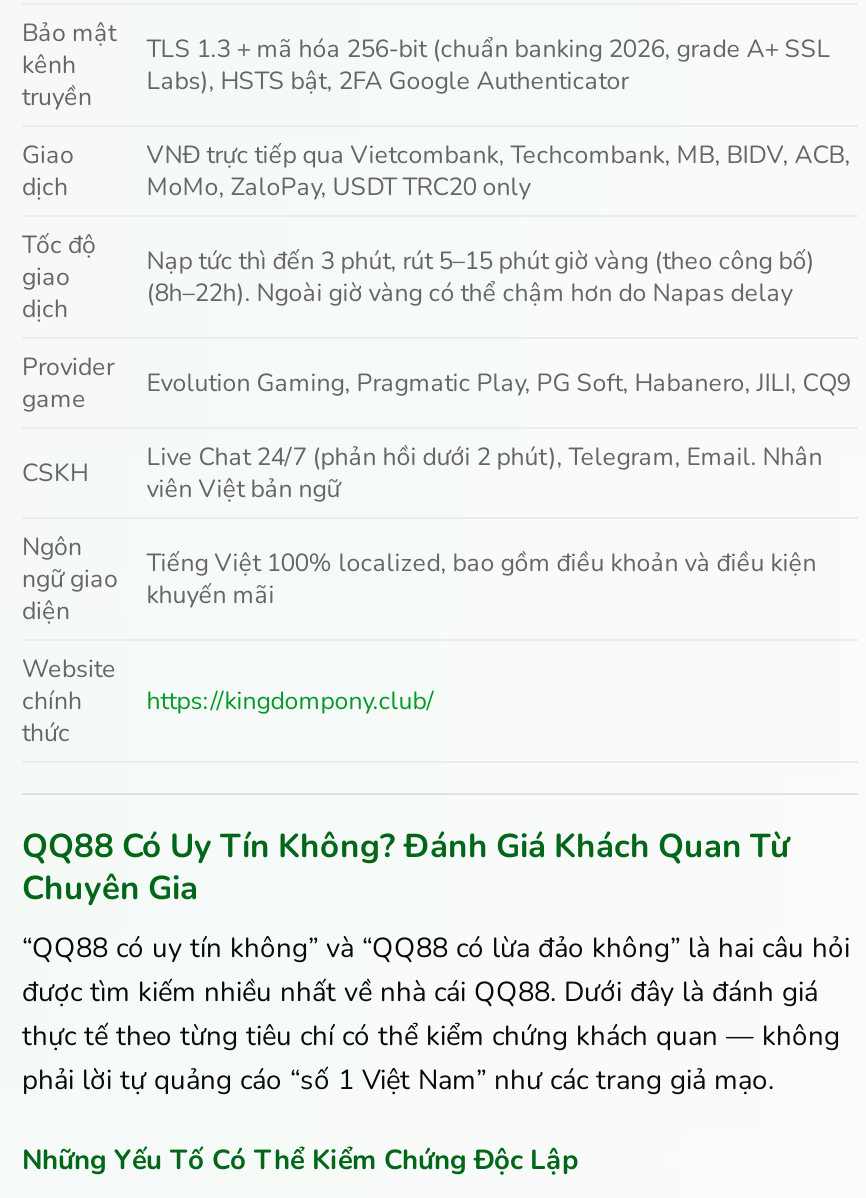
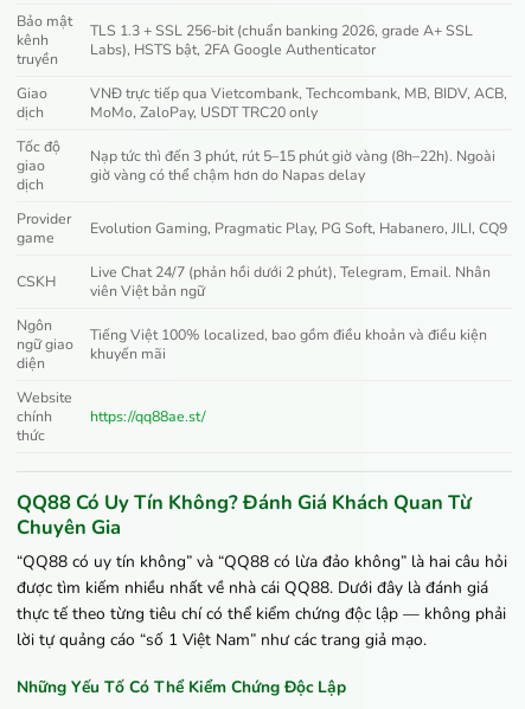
- TLS 1.3 + mã hóa 256-bit (chuẩn banking 2026, grade A+ SSL
+ TLS 1.3 + SSL 256-bit (chuẩn banking 2026, grade A+ SSL

- Nạp tức thì đến 3 phút, rút 5–15 phút giờ vàng (theo công bố)
- (8h–22h). Ngoài giờ vàng có thể chậm hơn do Napas delay
+ Nạp tức thì đến 3 phút, rút 5–15 phút giờ vàng (8h–22h). Ngoài
+ giờ vàng có thể chậm hơn do Napas delay

- https://kingdompony.club/
+ https://qq88ae.st/

- thực tế theo từng tiêu chí có thể kiểm chứng khách quan — không
- phải lời tự quảng cáo “số 1 Việt Nam” như các trang giả mạo.
+ thực tế theo từng tiêu chí có thể kiểm chứng độc lập — không phải
+ lời tự quảng cáo “số 1 Việt Nam” như các trang giả mạo.
